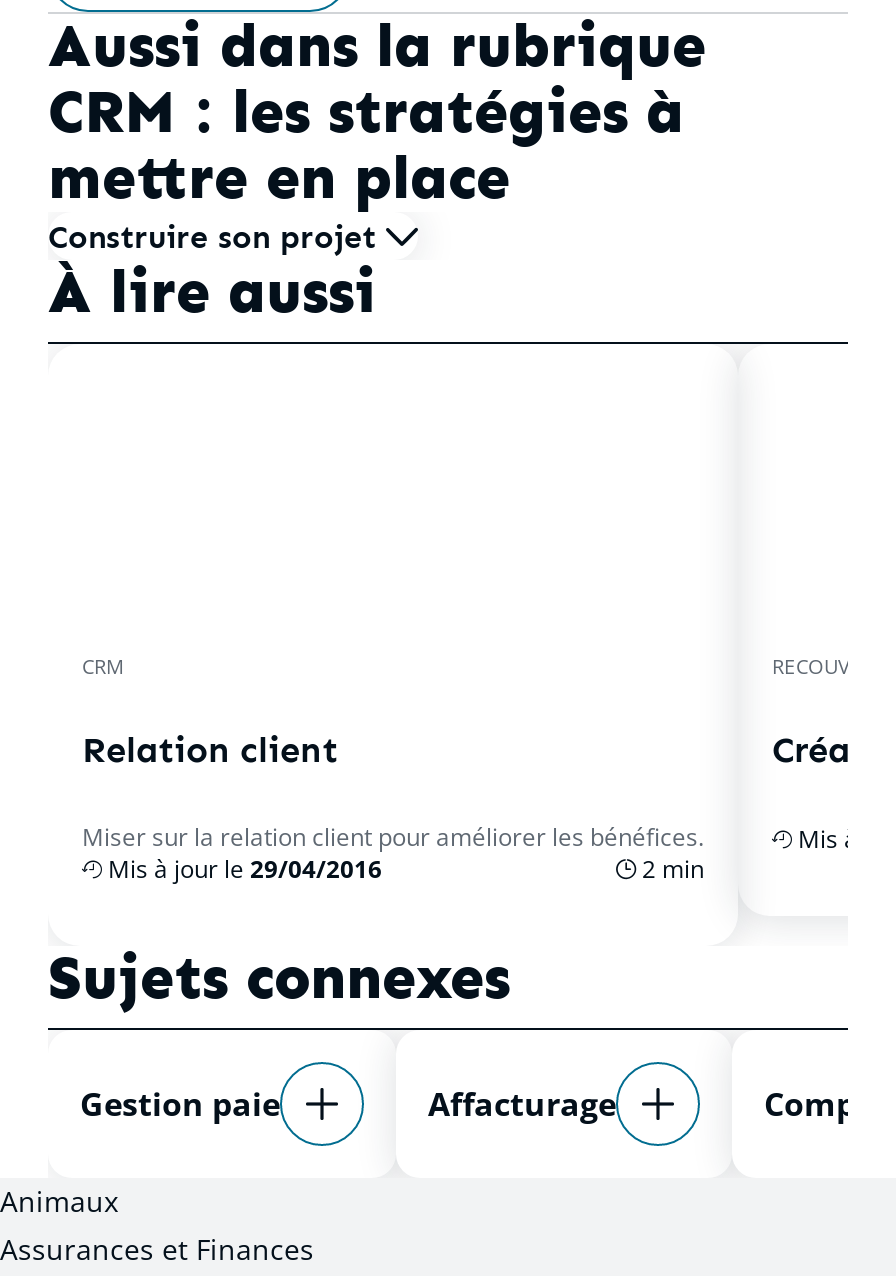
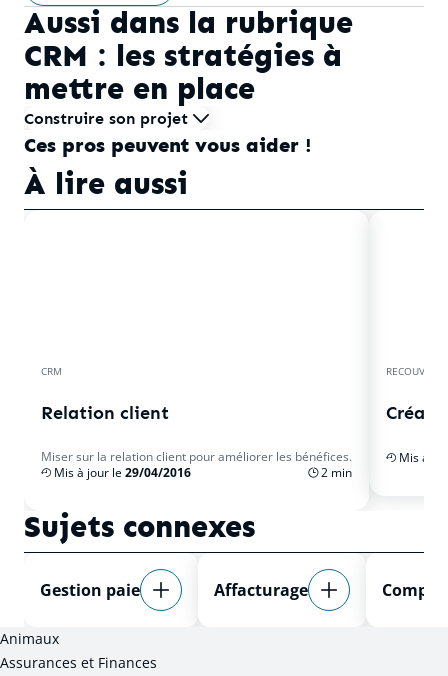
+ Ces pros peuvent vous aider !
